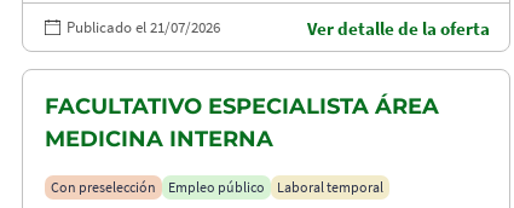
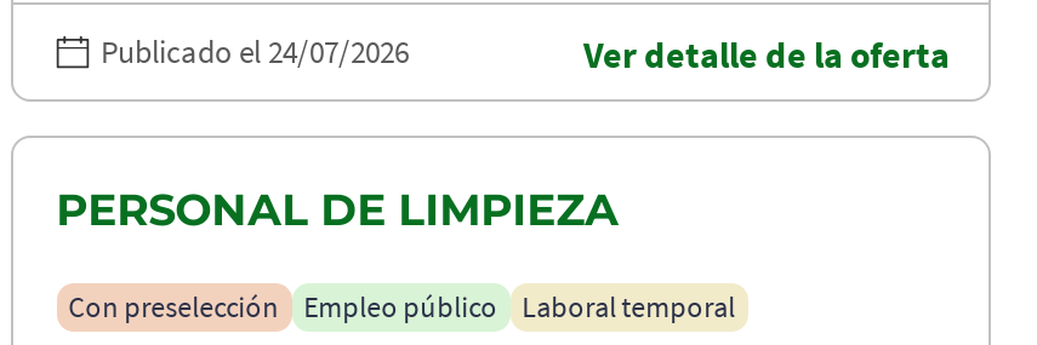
- Publicado el 21/07/2026
+ Publicado el 24/07/2026

- FACULTATIVO ESPECIALISTA ÁREA
- MEDICINA INTERNA
+ PERSONAL DE LIMPIEZA
